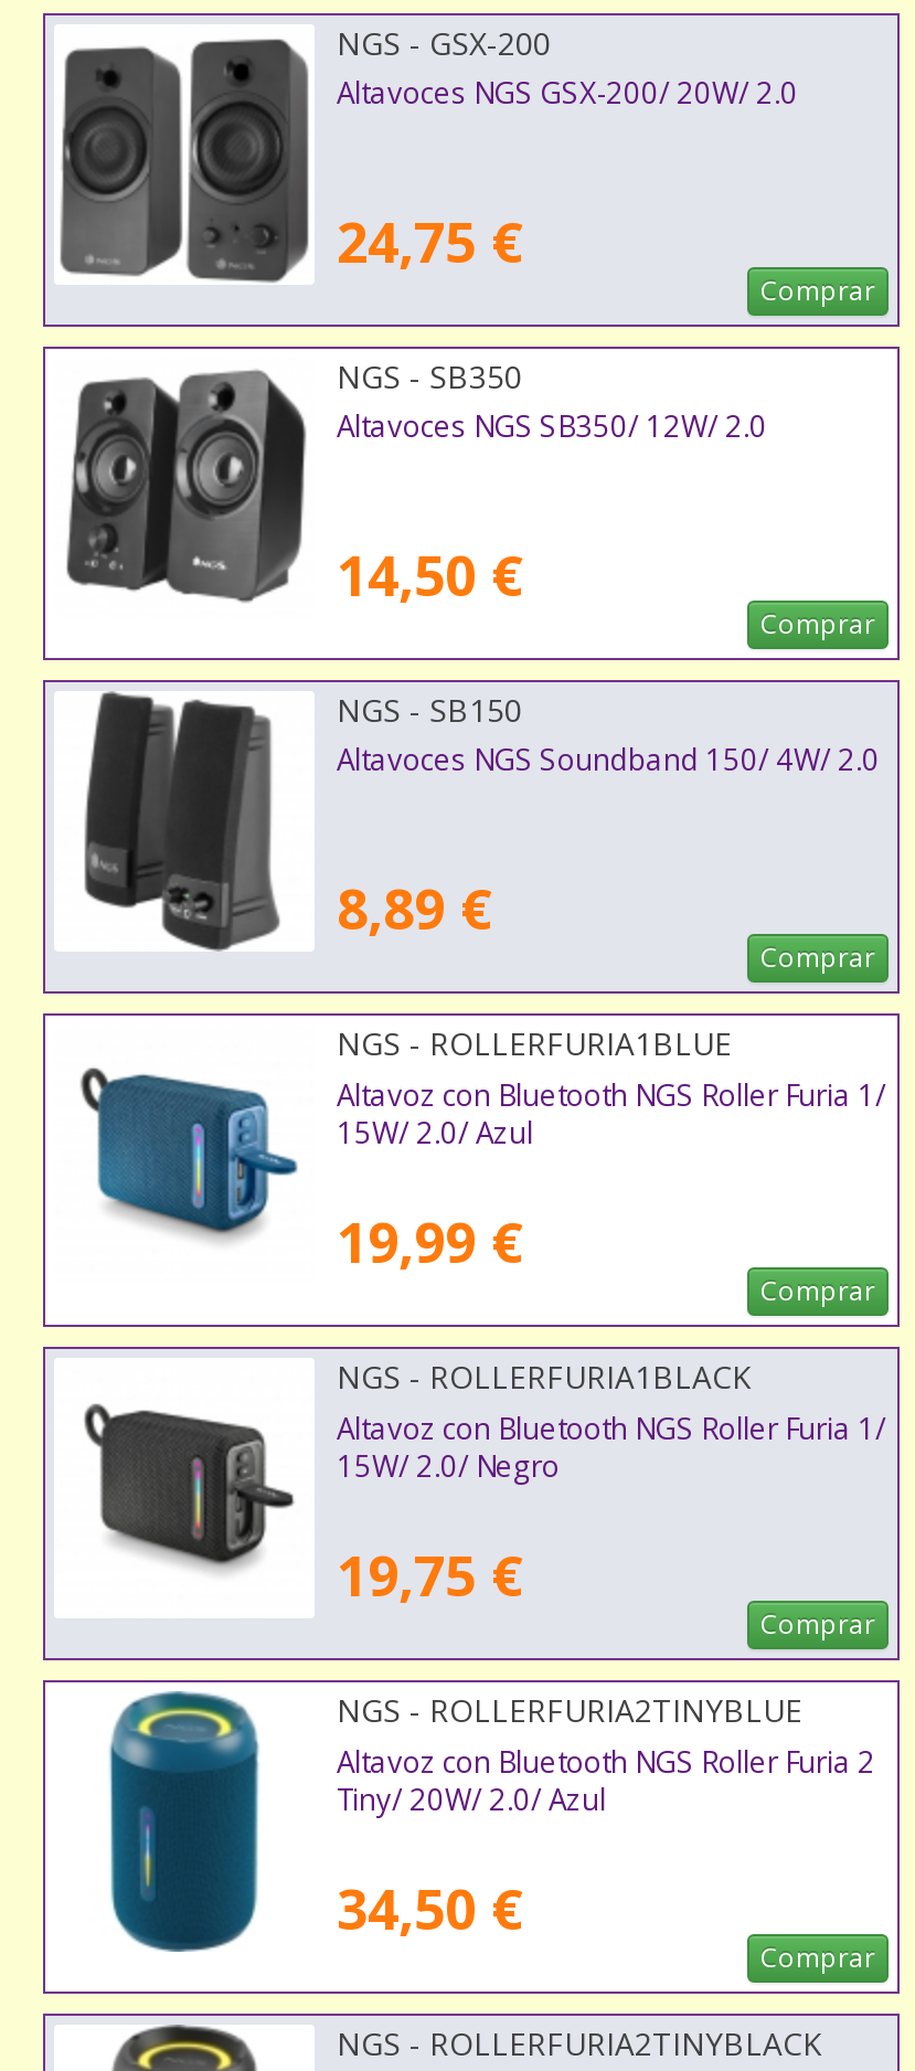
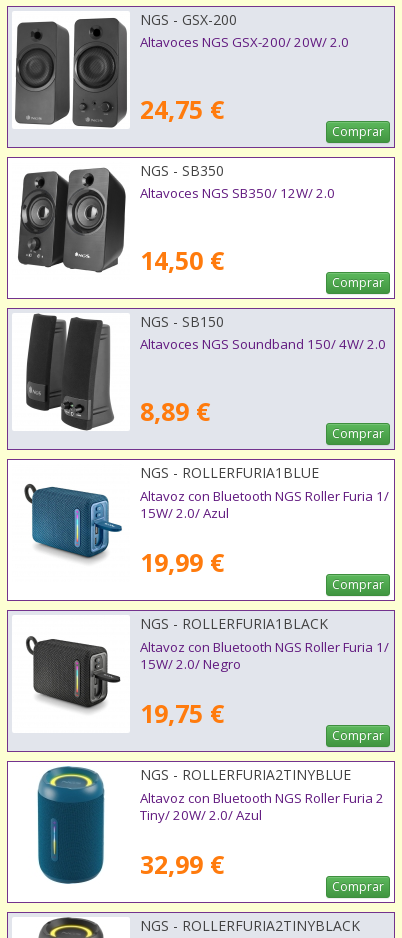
- 34,50 €
+ 32,99 €
